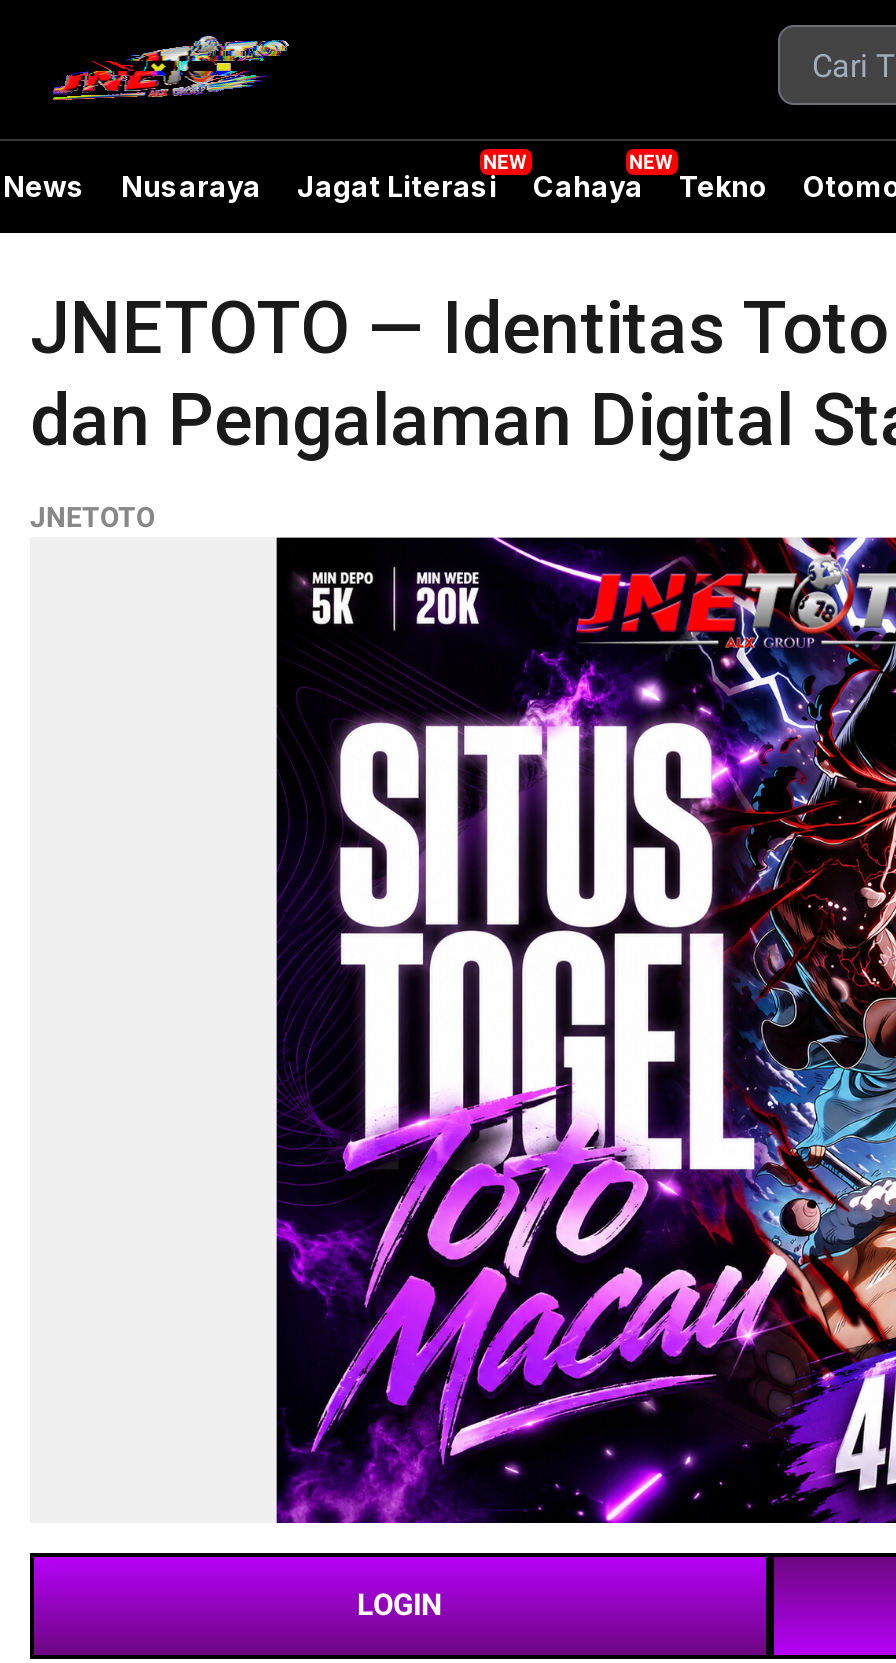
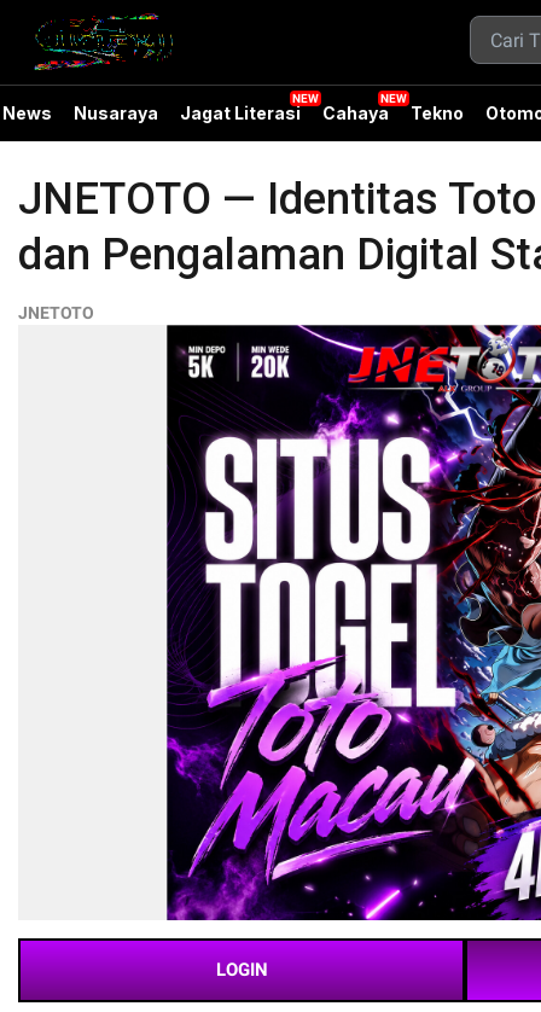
- [image]
+ [image]
